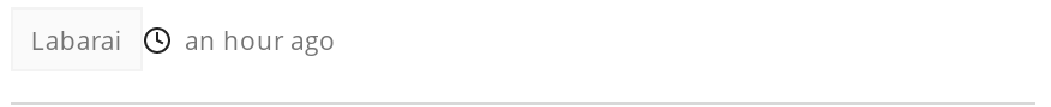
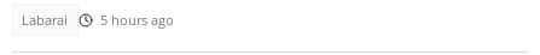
- an hour ago
+ 5 hours ago
